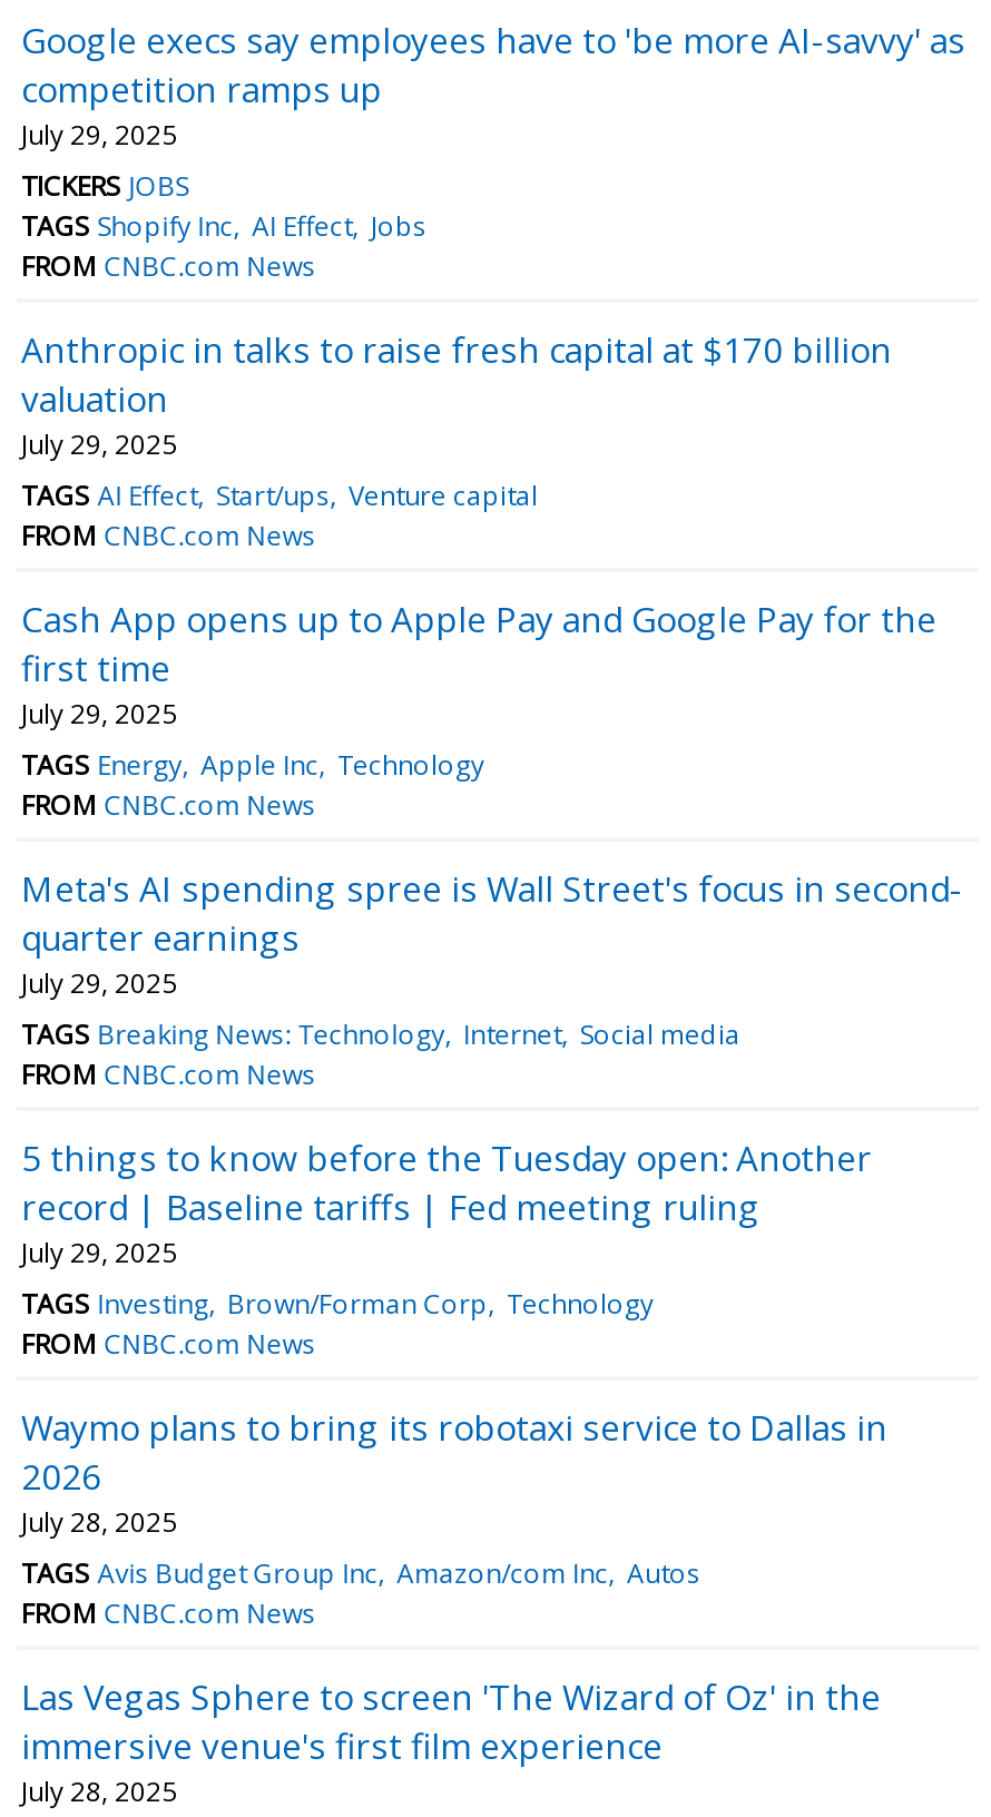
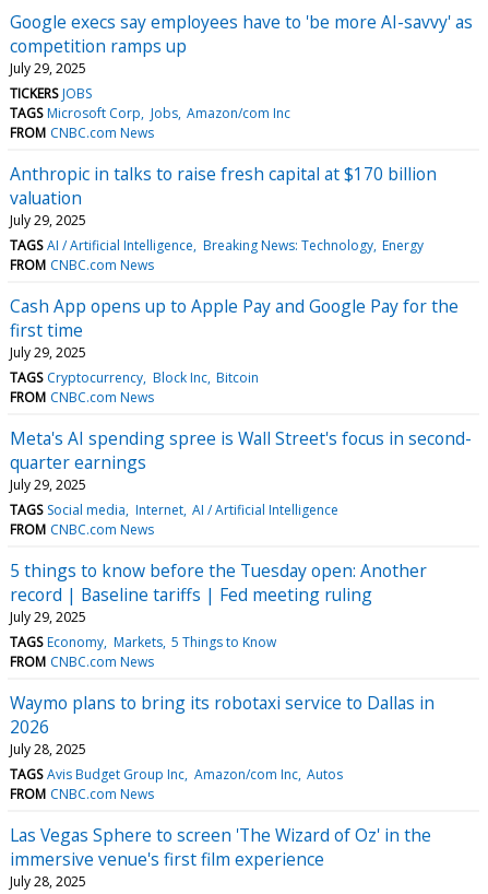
- TAGS Shopify Inc AI Effect Jobs
+ TAGS Microsoft Corp Jobs Amazon/com Inc

- TAGS AI Effect Start/ups Venture capital
+ TAGS AI / Artificial Intelligence Breaking News: Technology Energy

- TAGS Energy Apple Inc Technology
+ TAGS Cryptocurrency Block Inc Bitcoin

- TAGS Breaking News: Technology Internet Social media
+ TAGS Social media Internet AI / Artificial Intelligence

- TAGS Investing Brown/Forman Corp Technology
+ TAGS Economy Markets 5 Things to Know
